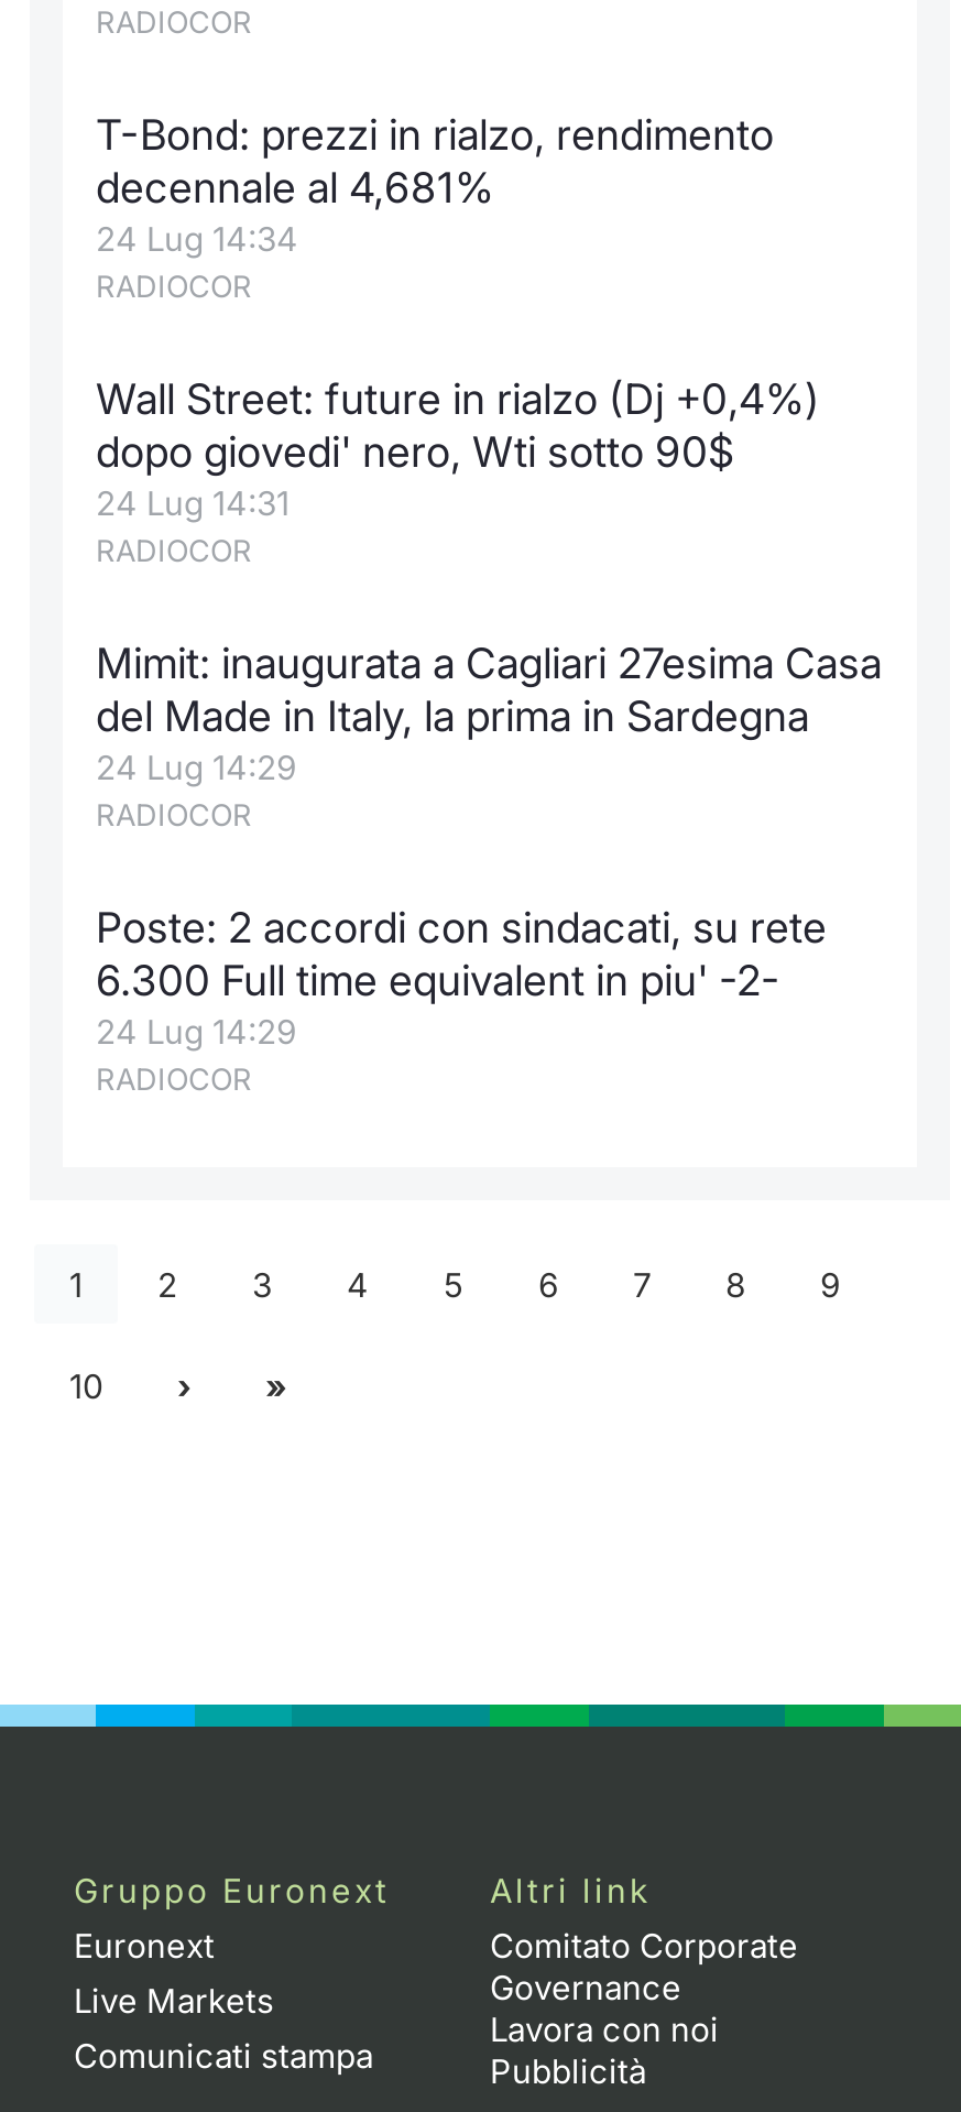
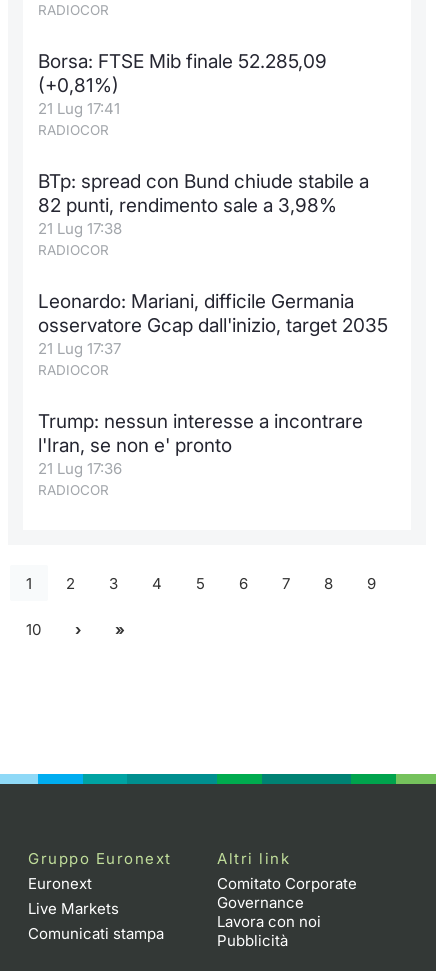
- T-Bond: prezzi in rialzo, rendimento
- decennale al 4,681%
- 24 Lug 14:34
+ Borsa: FTSE Mib finale 52.285,09
+ (+0,81%)
+ 21 Lug 17:41

- Wall Street: future in rialzo (Dj +0,4%)
- dopo giovedi' nero, Wti sotto 90$
- 24 Lug 14:31
+ BTp: spread con Bund chiude stabile a
+ 82 punti, rendimento sale a 3,98%
+ 21 Lug 17:38

- Mimit: inaugurata a Cagliari 27esima Casa
- del Made in Italy, la prima in Sardegna
- 24 Lug 14:29
+ Leonardo: Mariani, difficile Germania
+ osservatore Gcap dall'inizio, target 2035
+ 21 Lug 17:37

- Poste: 2 accordi con sindacati, su rete
- 6.300 Full time equivalent in piu' -2-
- 24 Lug 14:29
+ Trump: nessun interesse a incontrare
+ l'Iran, se non e' pronto
+ 21 Lug 17:36
